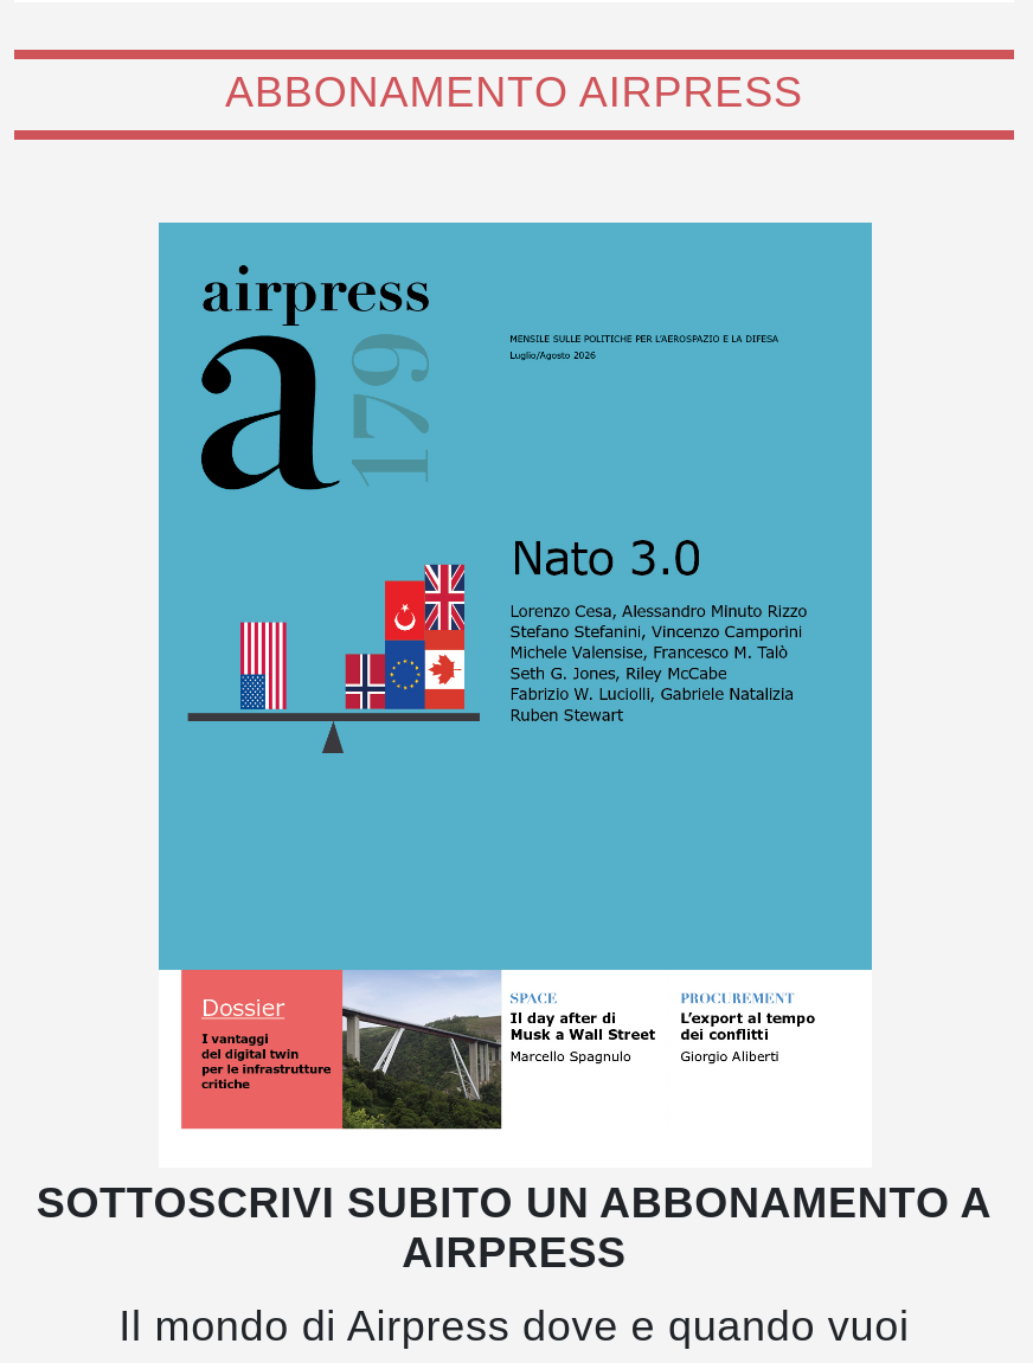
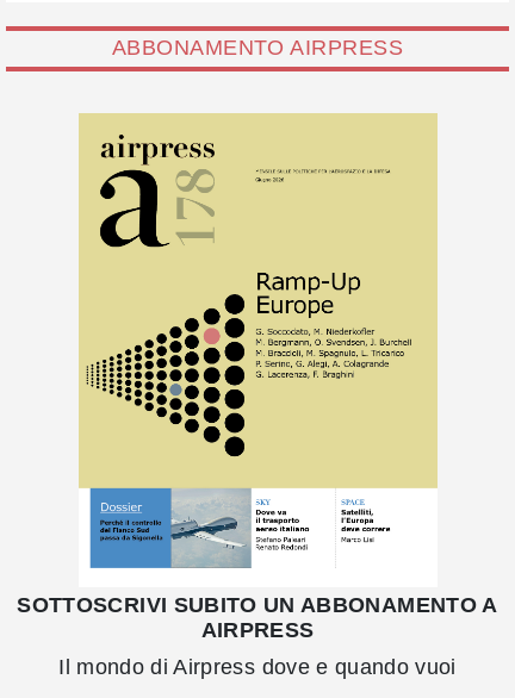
- [image]
+ [image]
